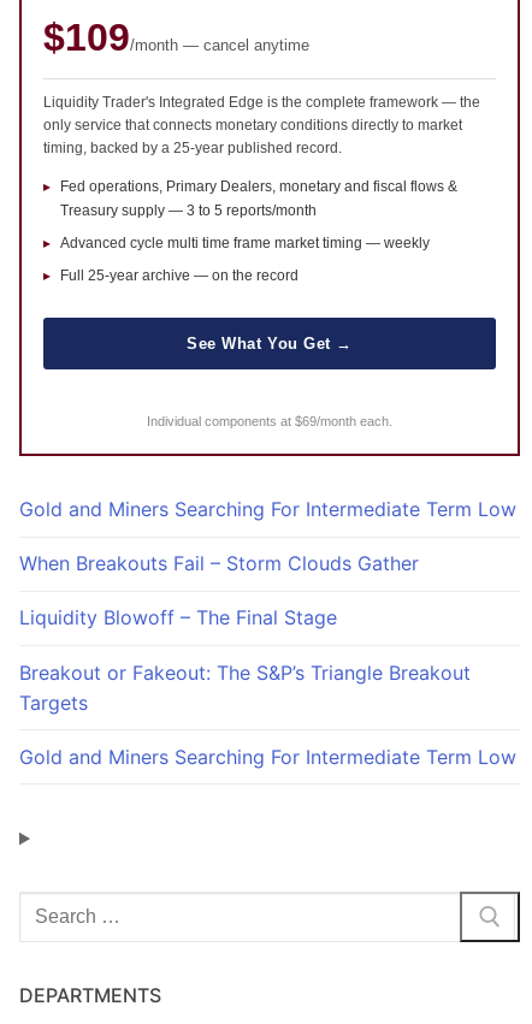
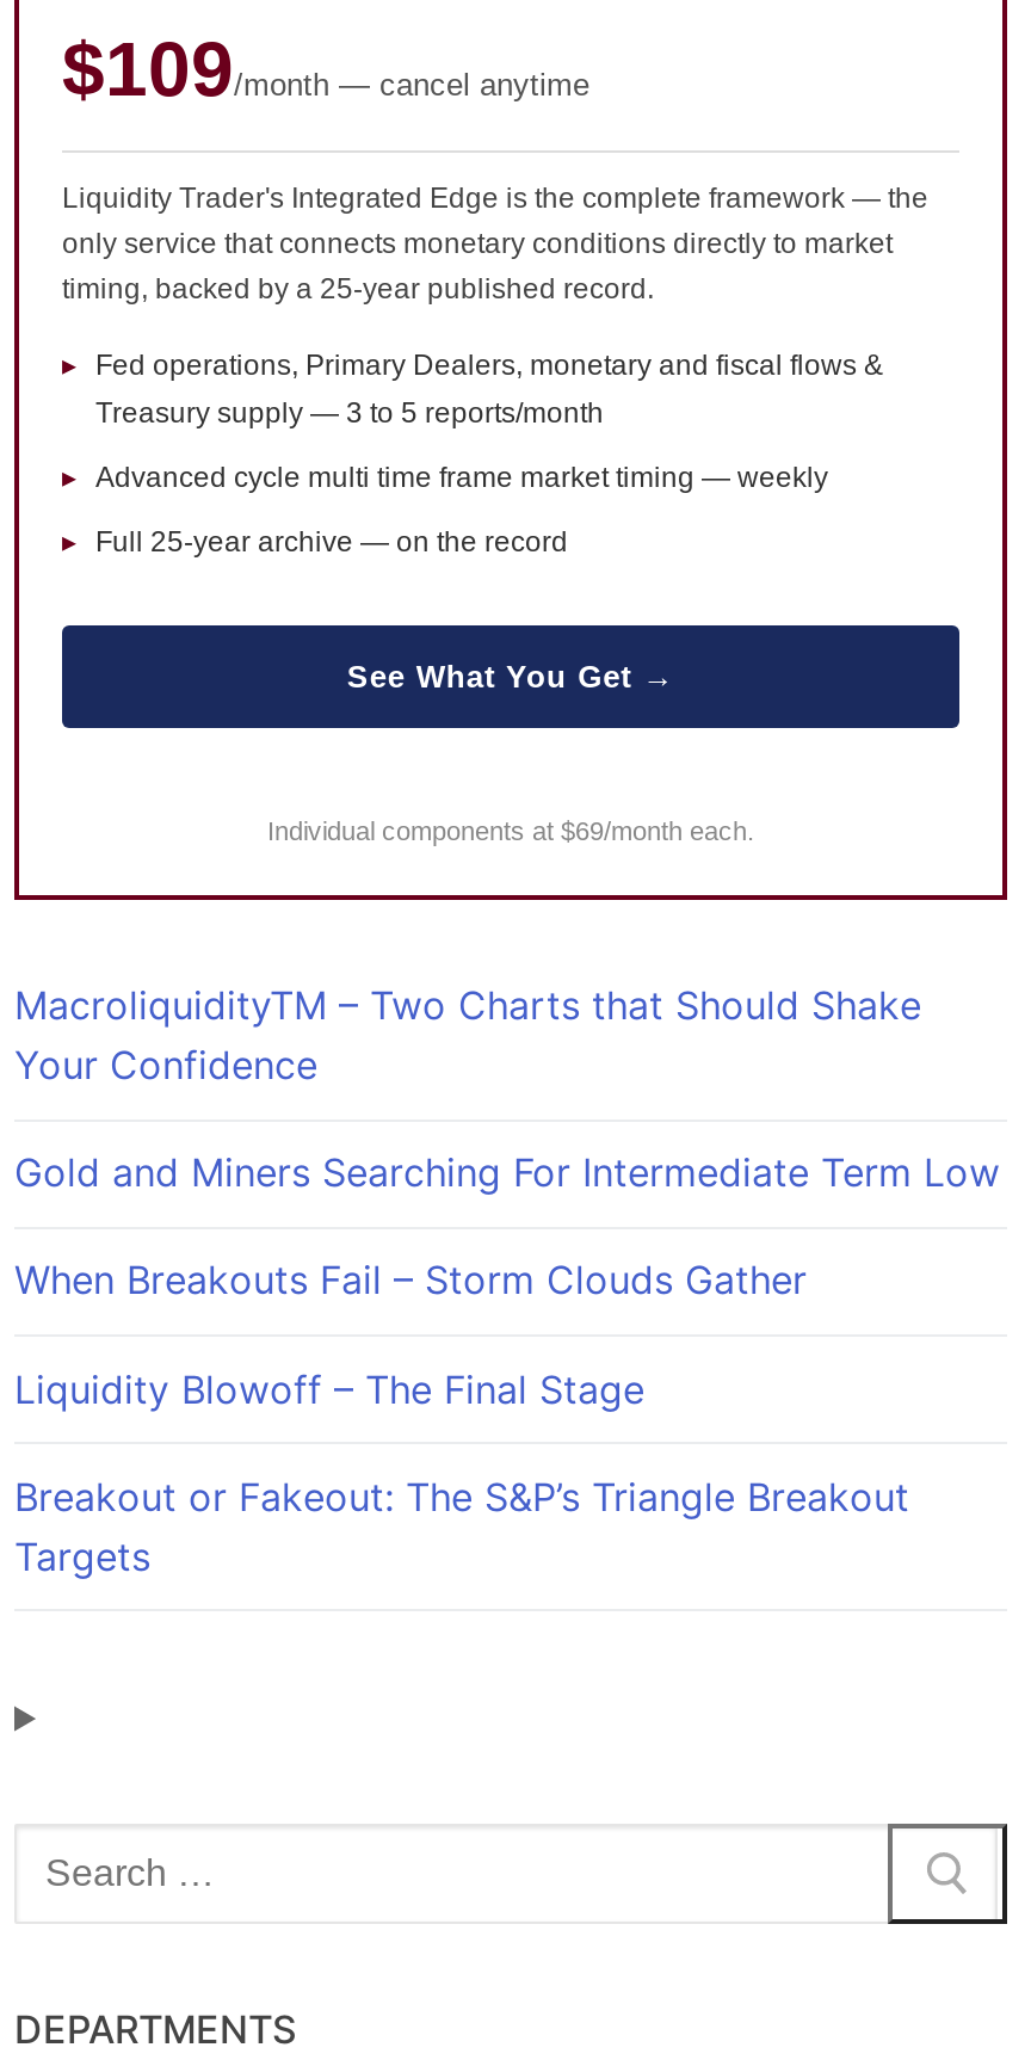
+ MacroliquidityTM – Two Charts that Should Shake
+ Your Confidence

moved down: Gold and Miners Searching For Intermediate Term Low | When Breakouts Fail – Storm Clouds Gather | Liquidity Blowoff – The Final Stage | Breakout or Fakeout: The S&P’s Triangle Breakout | Targets

- Gold and Miners Searching For Intermediate Term Low
